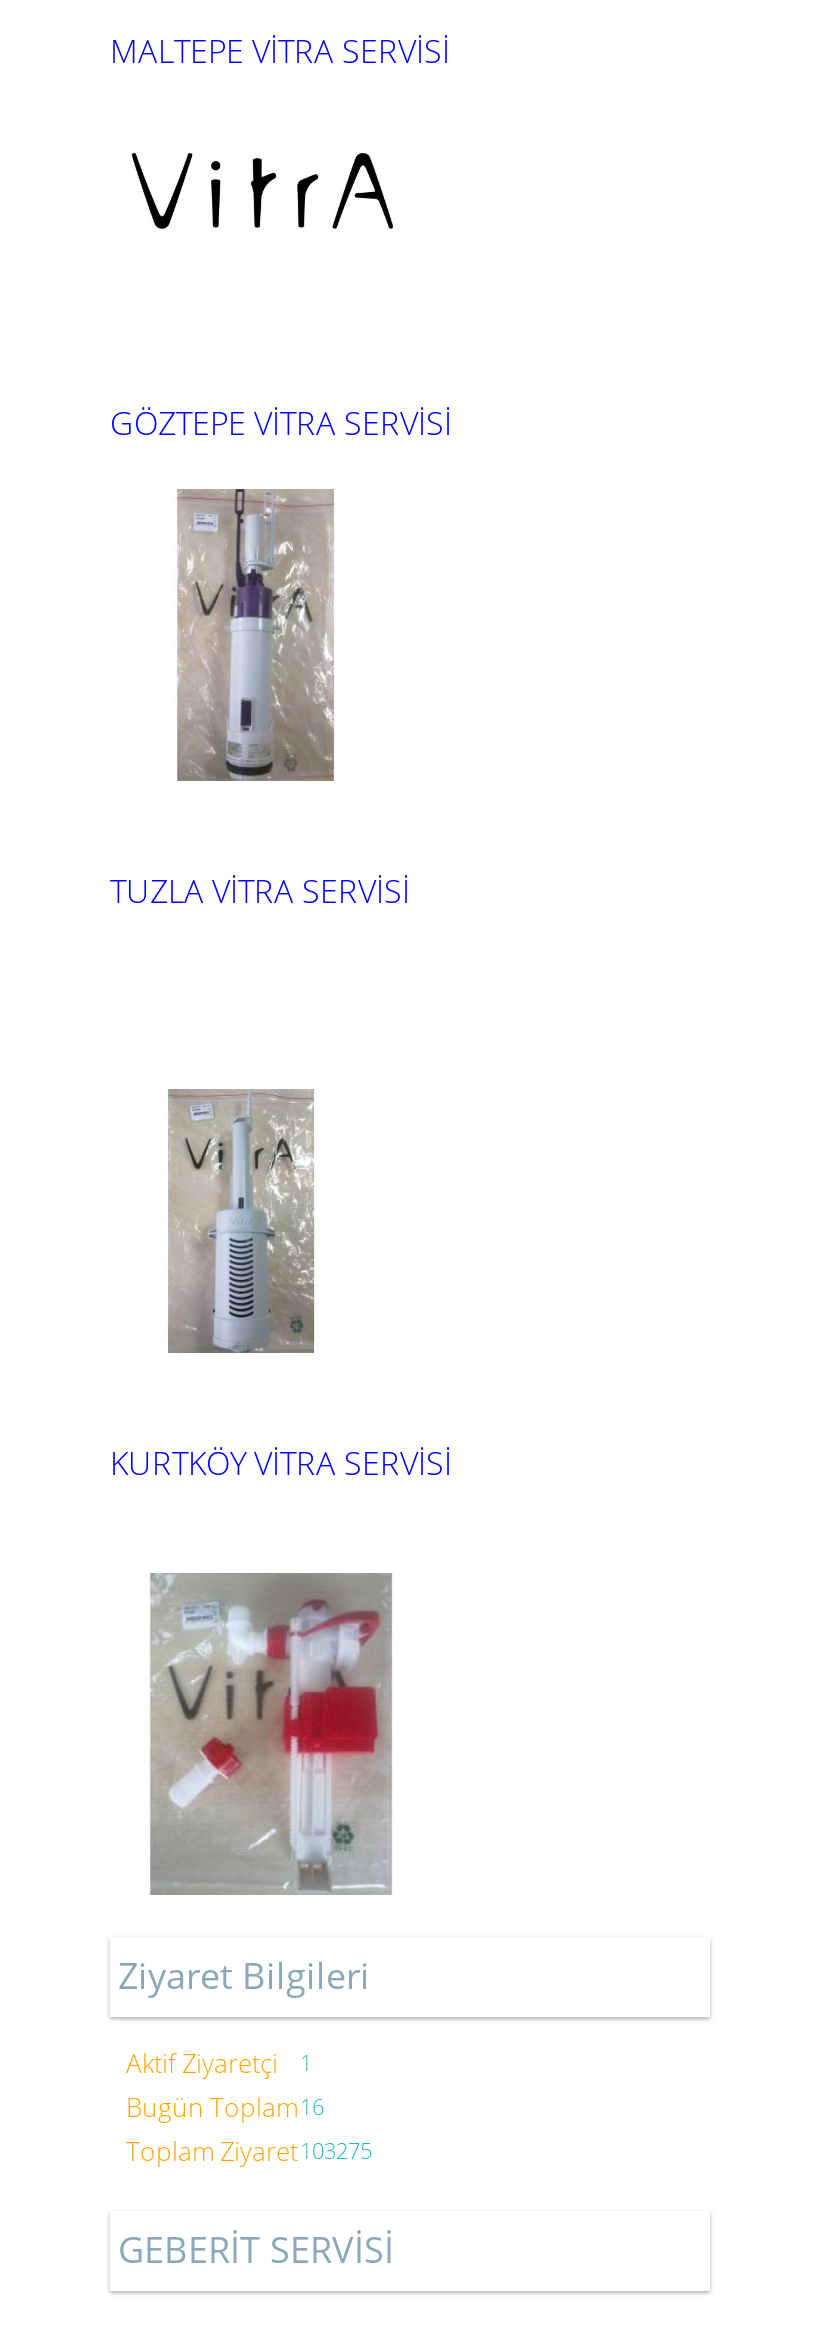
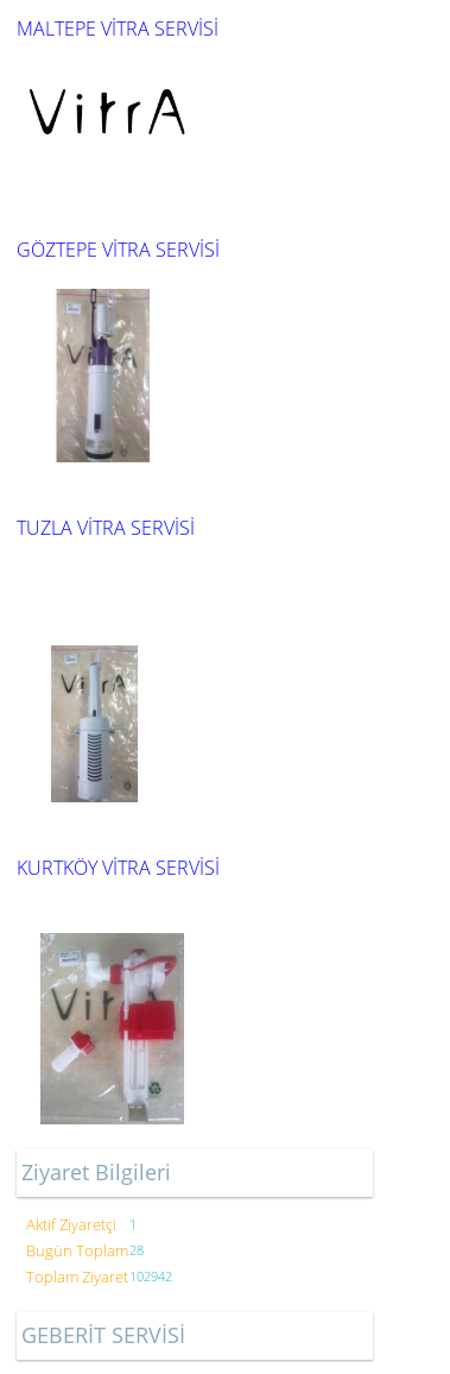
- Bugün Toplam16
+ Bugün Toplam28

- Toplam Ziyaret103275
+ Toplam Ziyaret102942
